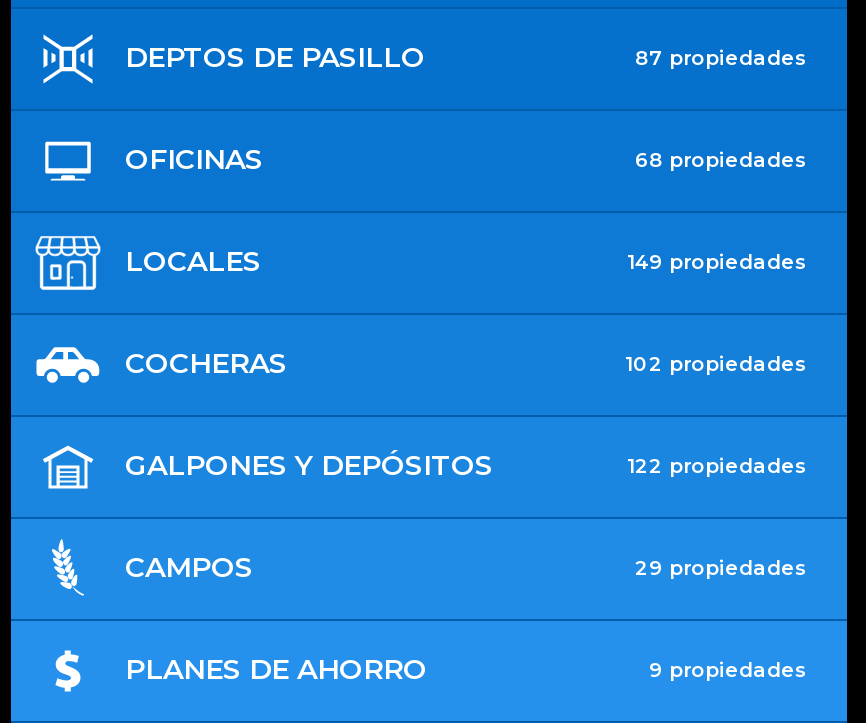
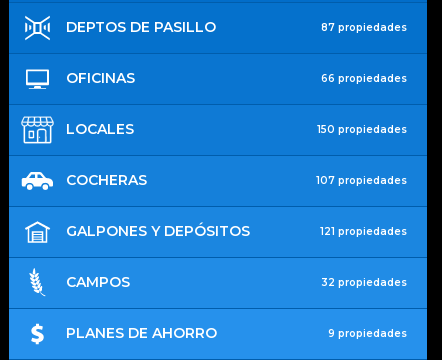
- 68 propiedades
+ 66 propiedades

- 149 propiedades
+ 150 propiedades

- 102 propiedades
+ 107 propiedades

- 122 propiedades
+ 121 propiedades

- 29 propiedades
+ 32 propiedades
